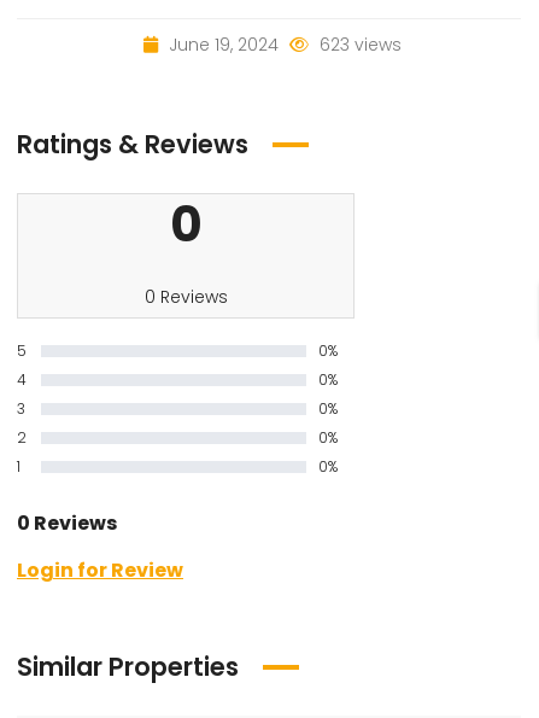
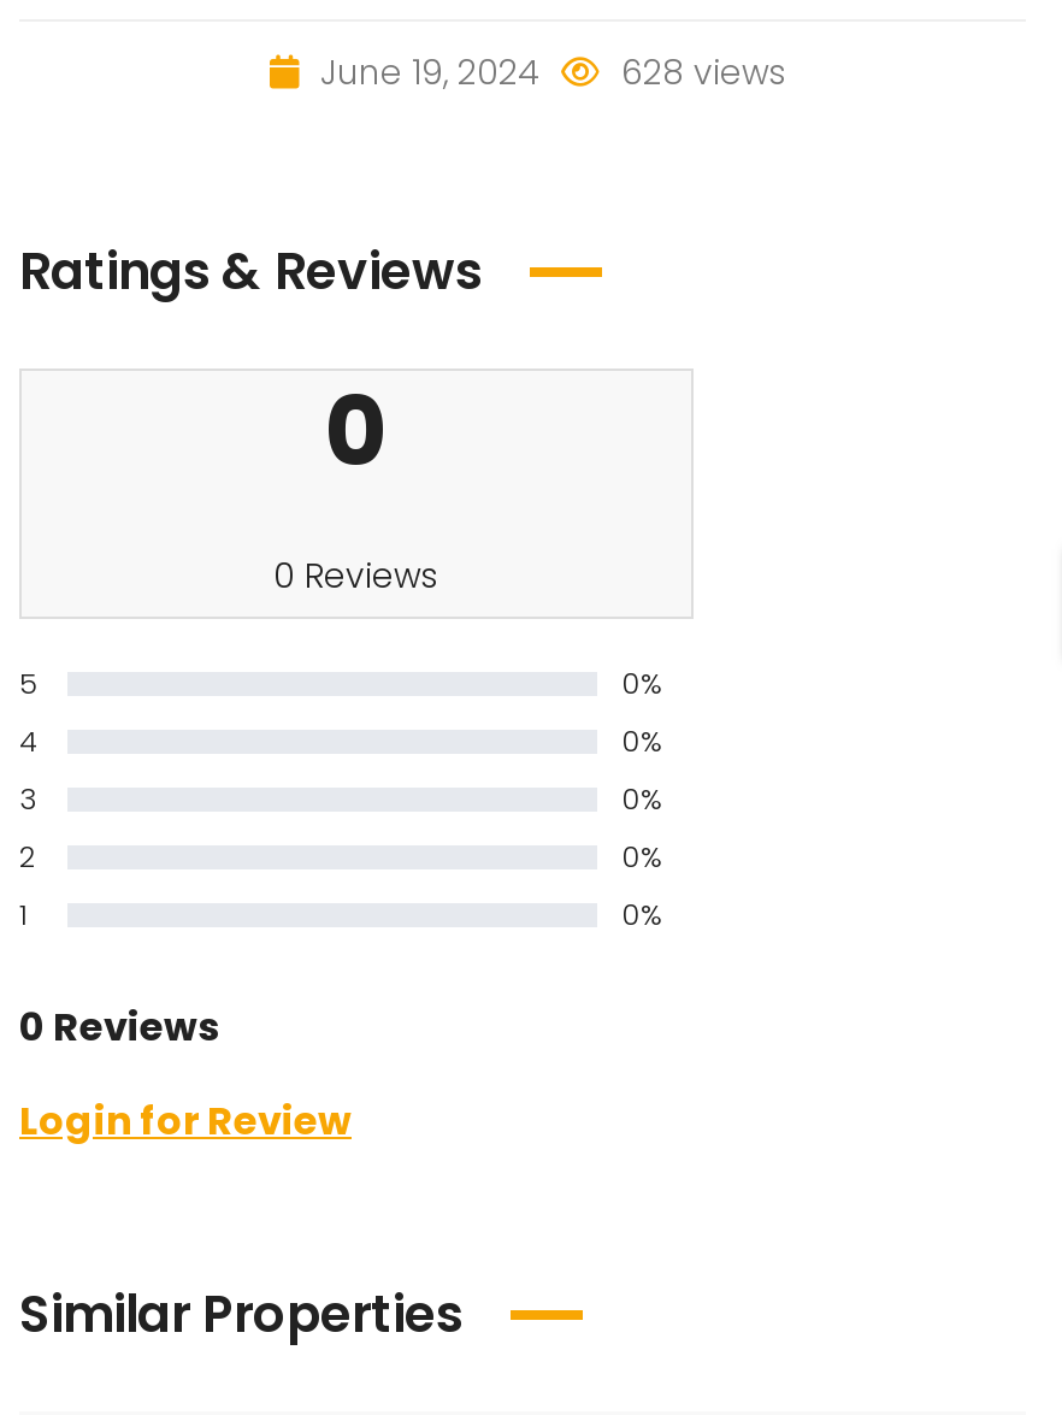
- June 19, 2024 623 views
+ June 19, 2024 628 views
